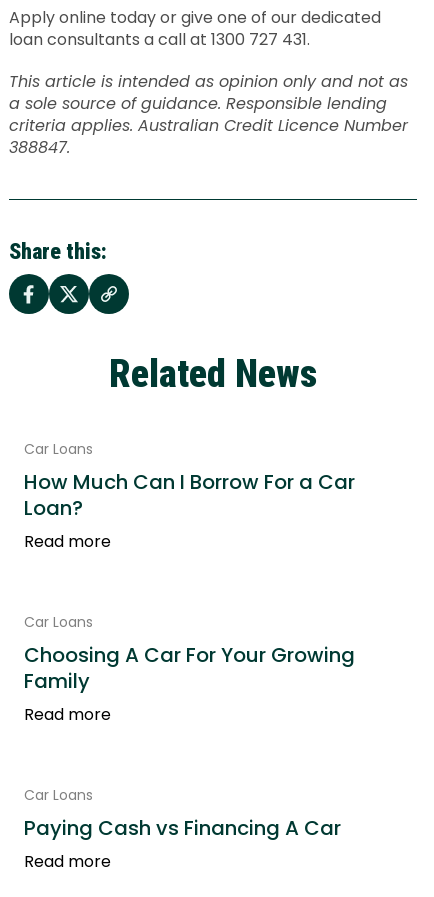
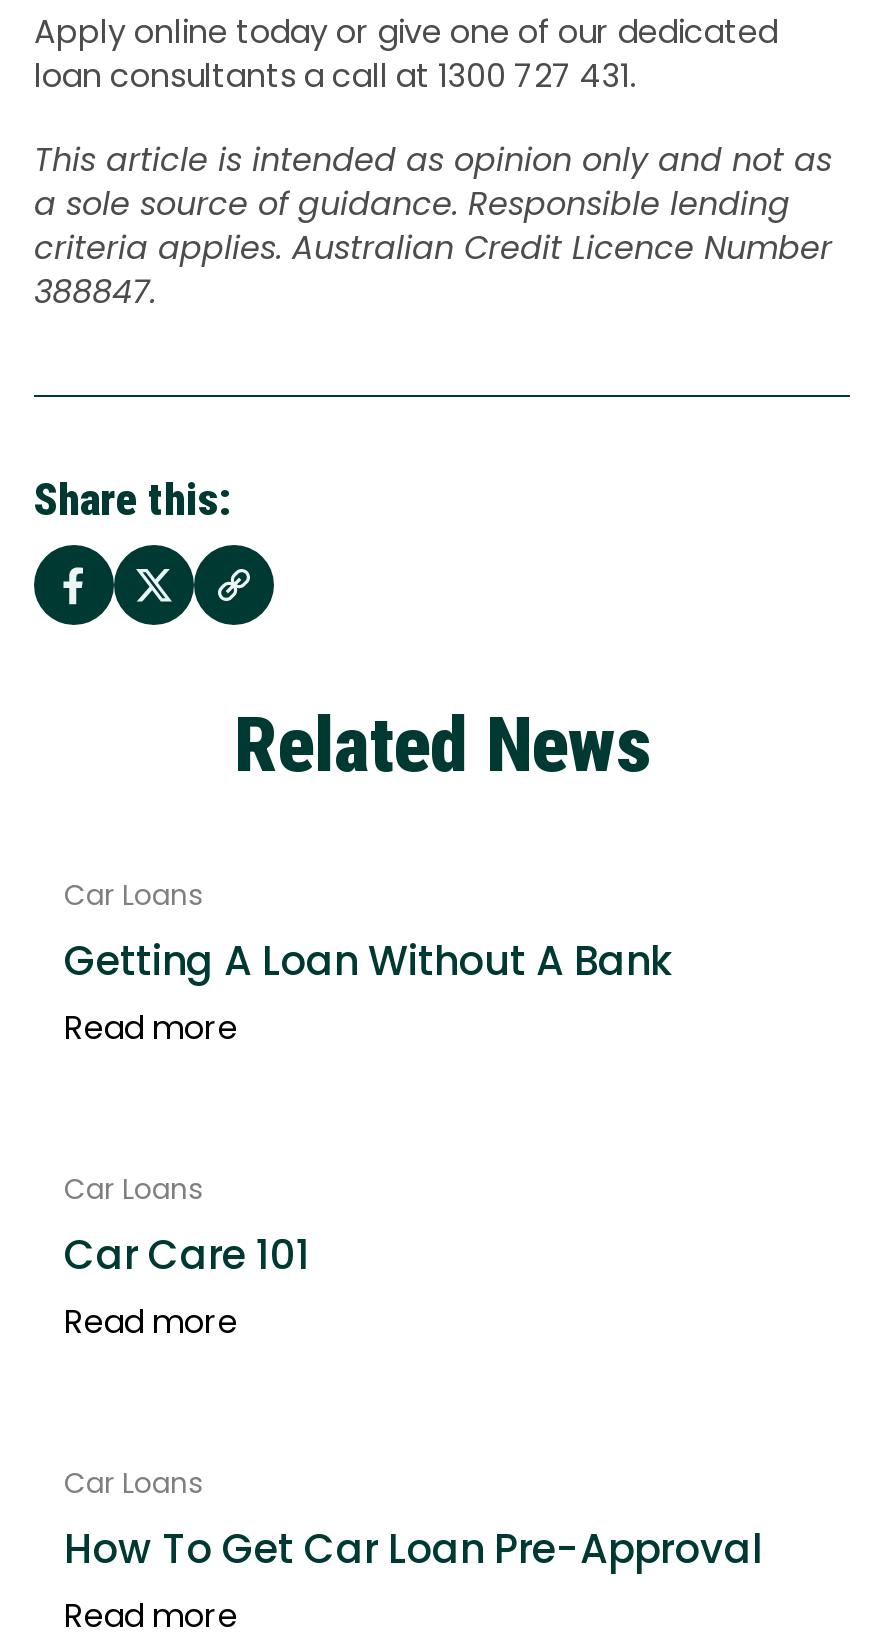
- How Much Can I Borrow For a Car
- Loan?
+ Getting A Loan Without A Bank

- Choosing A Car For Your Growing
- Family
+ Car Care 101

- Paying Cash vs Financing A Car
+ How To Get Car Loan Pre-Approval
